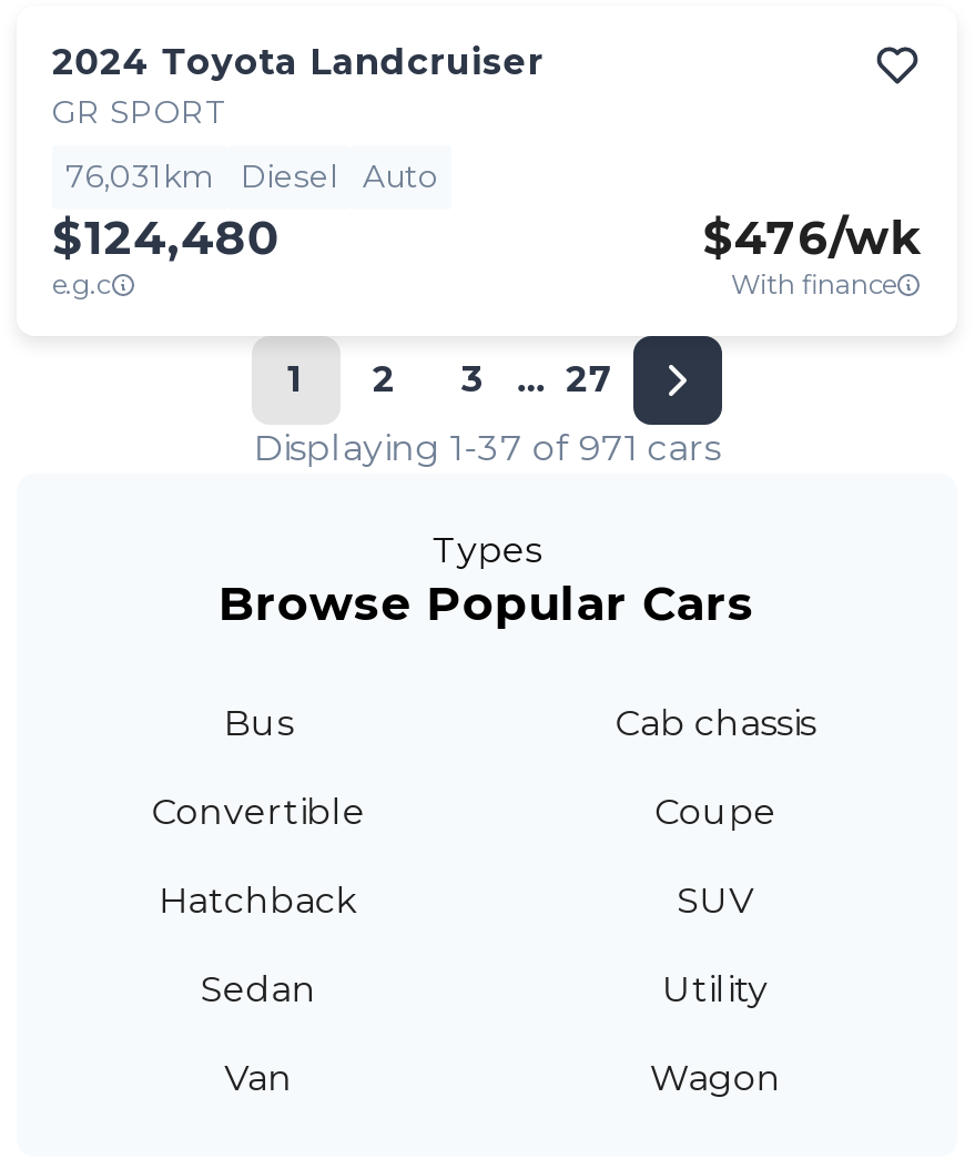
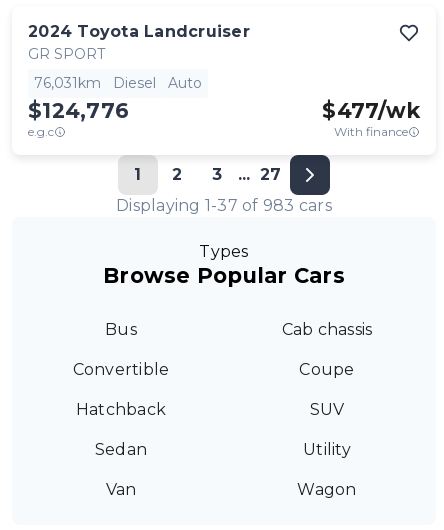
- $124,480
+ $124,776

- $476/wk
+ $477/wk

- Displaying 1-37 of 971 cars
+ Displaying 1-37 of 983 cars
